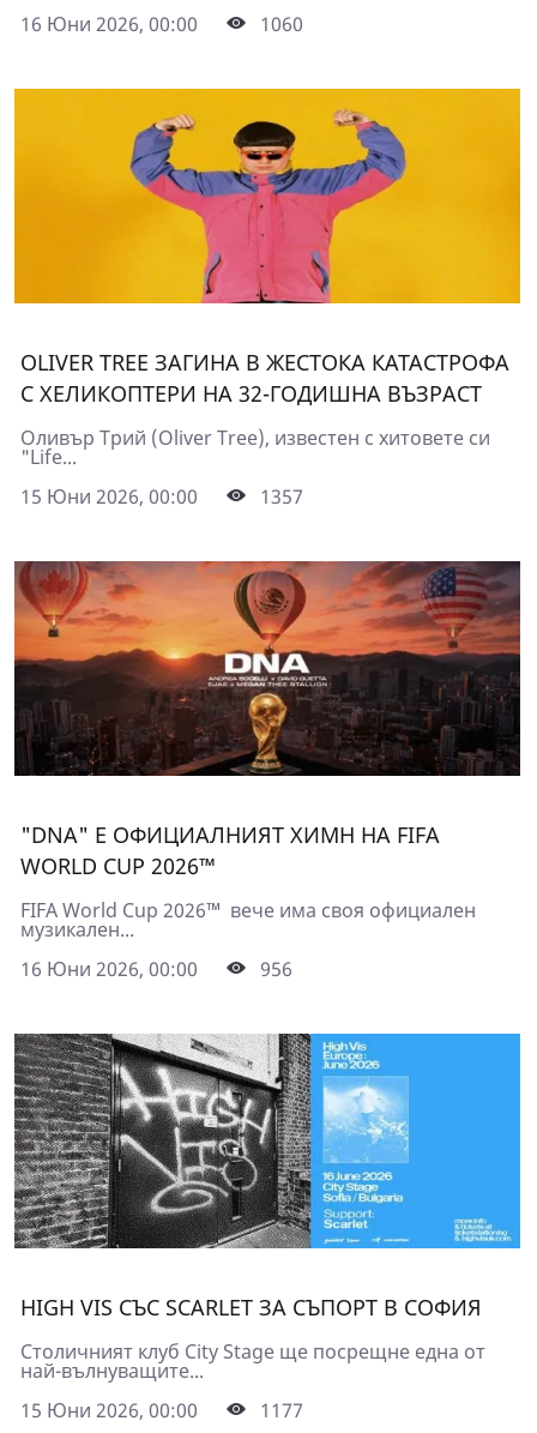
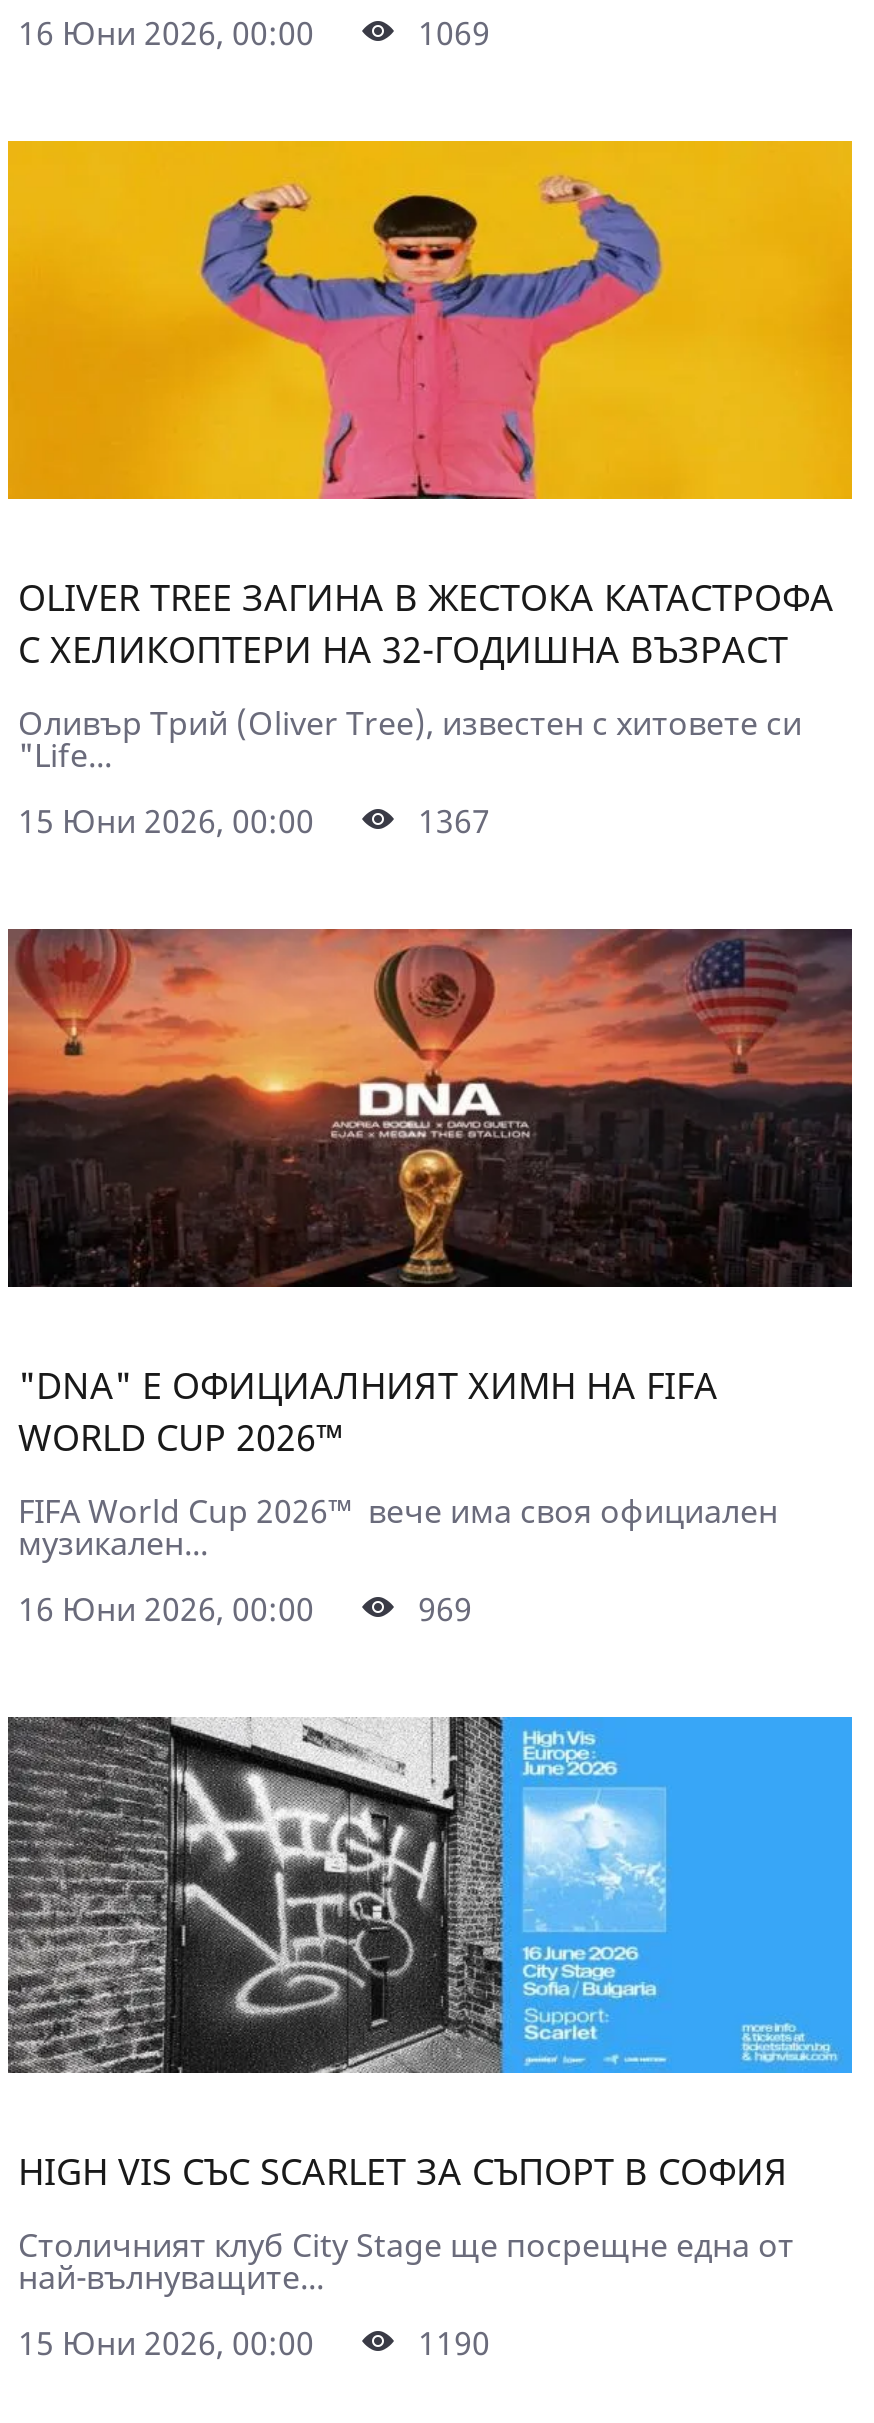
- 1060
+ 1069

- 1357
+ 1367

- 956
+ 969

- 1177
+ 1190
